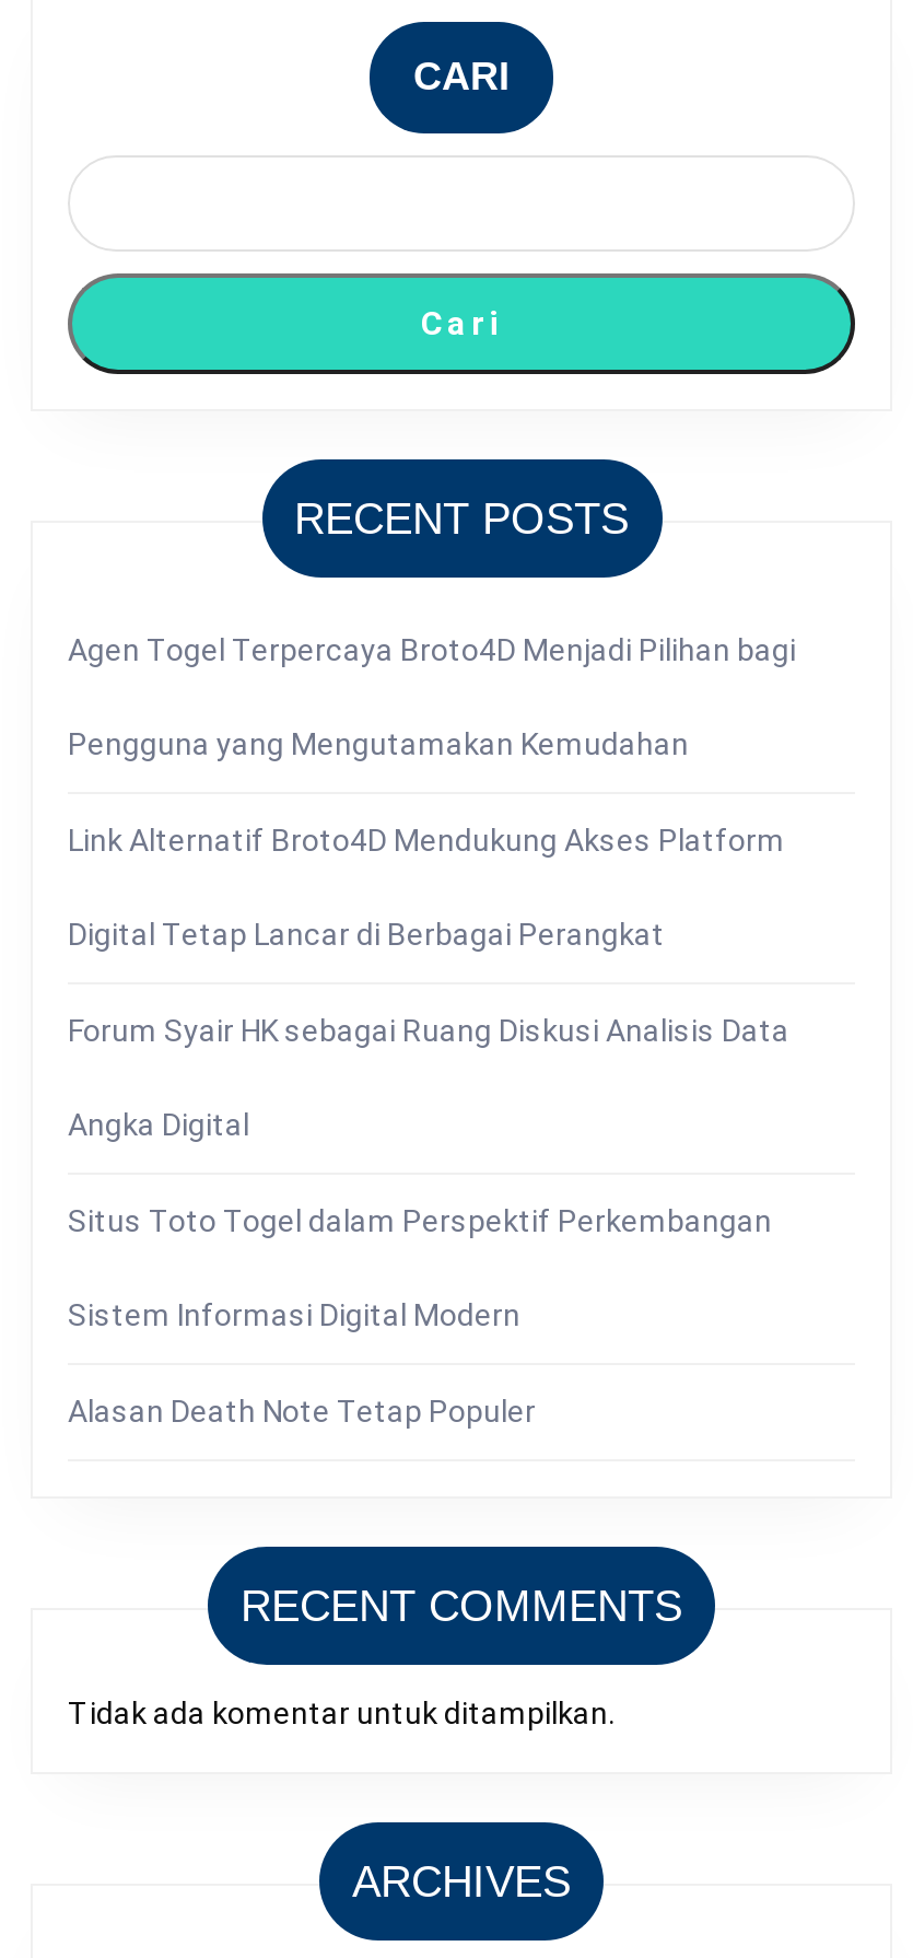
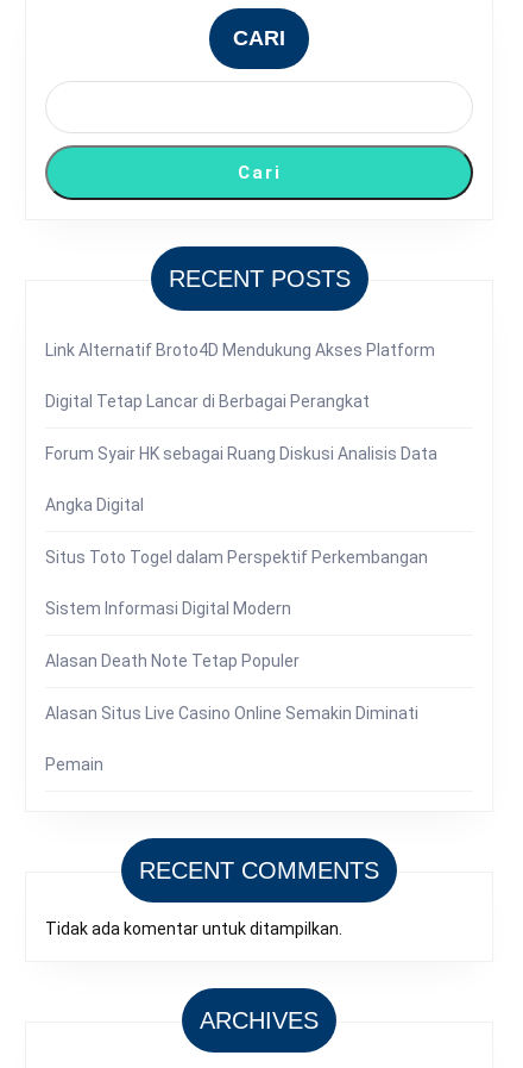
- Agen Togel Terpercaya Broto4D Menjadi Pilihan bagi
- Pengguna yang Mengutamakan Kemudahan

moved up: Link Alternatif Broto4D Mendukung Akses Platform | Digital Tetap Lancar di Berbagai Perangkat | Forum Syair HK sebagai Ruang Diskusi Analisis Data | Angka Digital | Situs Toto Togel dalam Perspektif Perkembangan | Sistem Informasi Digital Modern | Alasan Death Note Tetap Populer

+ Alasan Situs Live Casino Online Semakin Diminati
+ Pemain
